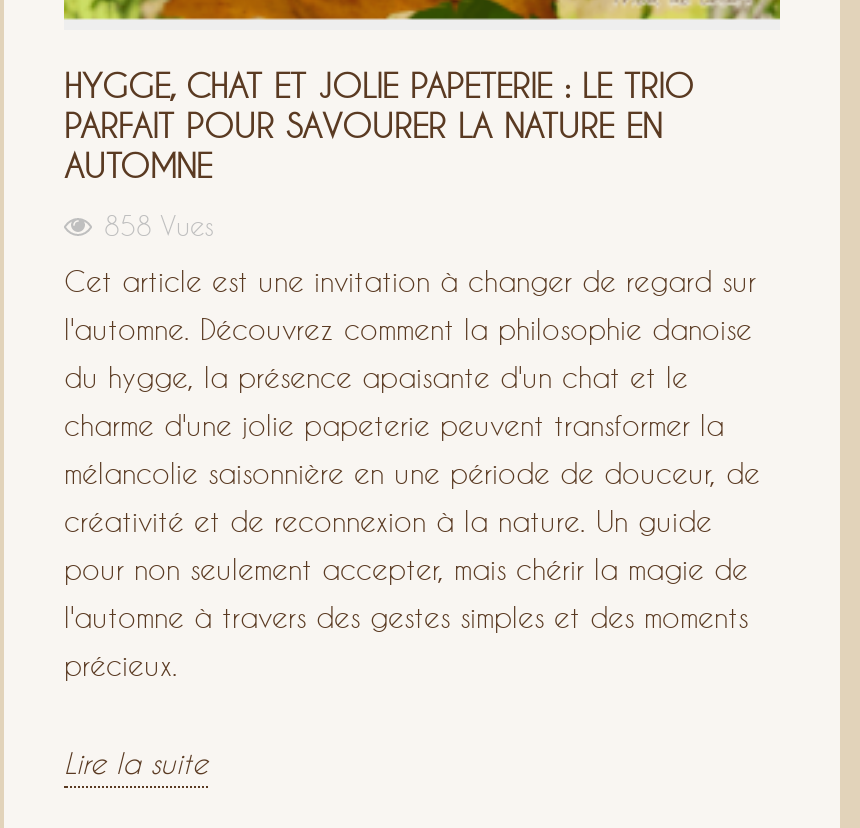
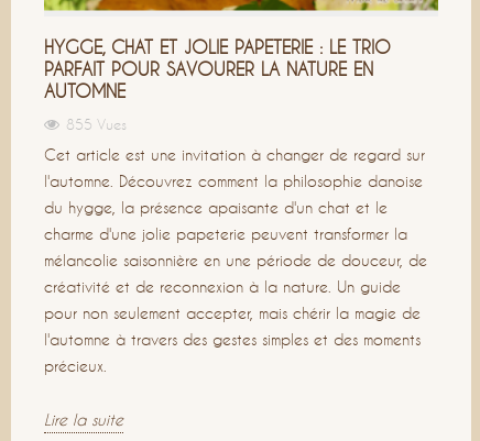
- 858 Vues
+ 855 Vues
